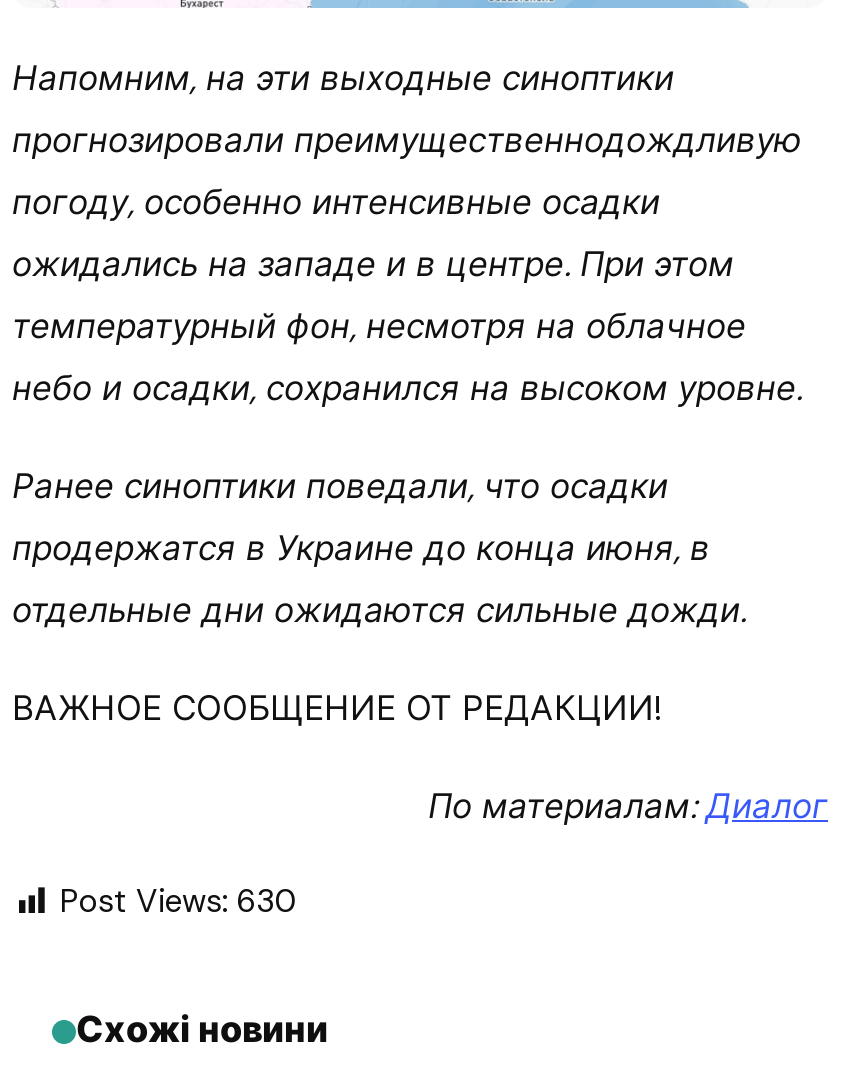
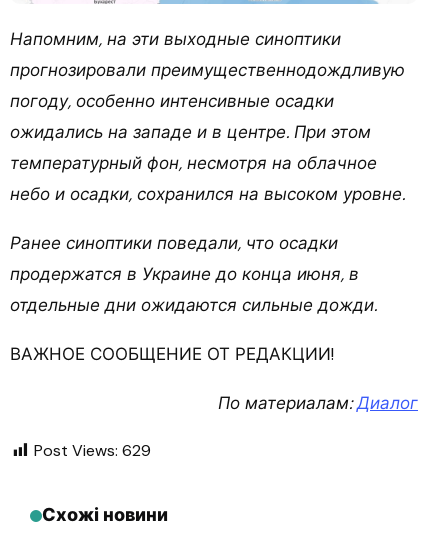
- Post Views: 630
+ Post Views: 629
